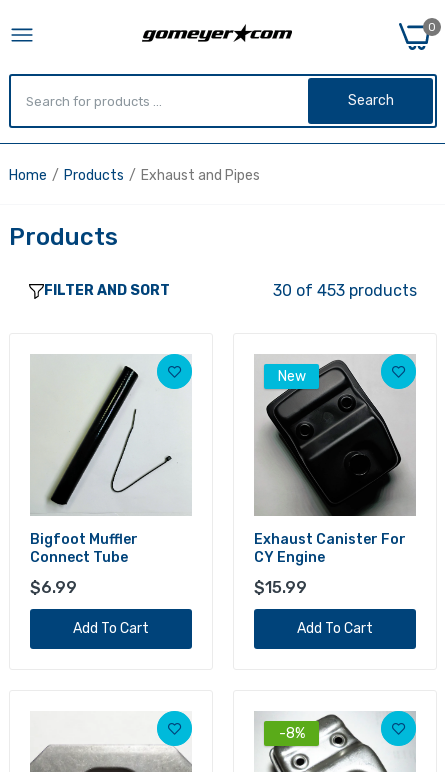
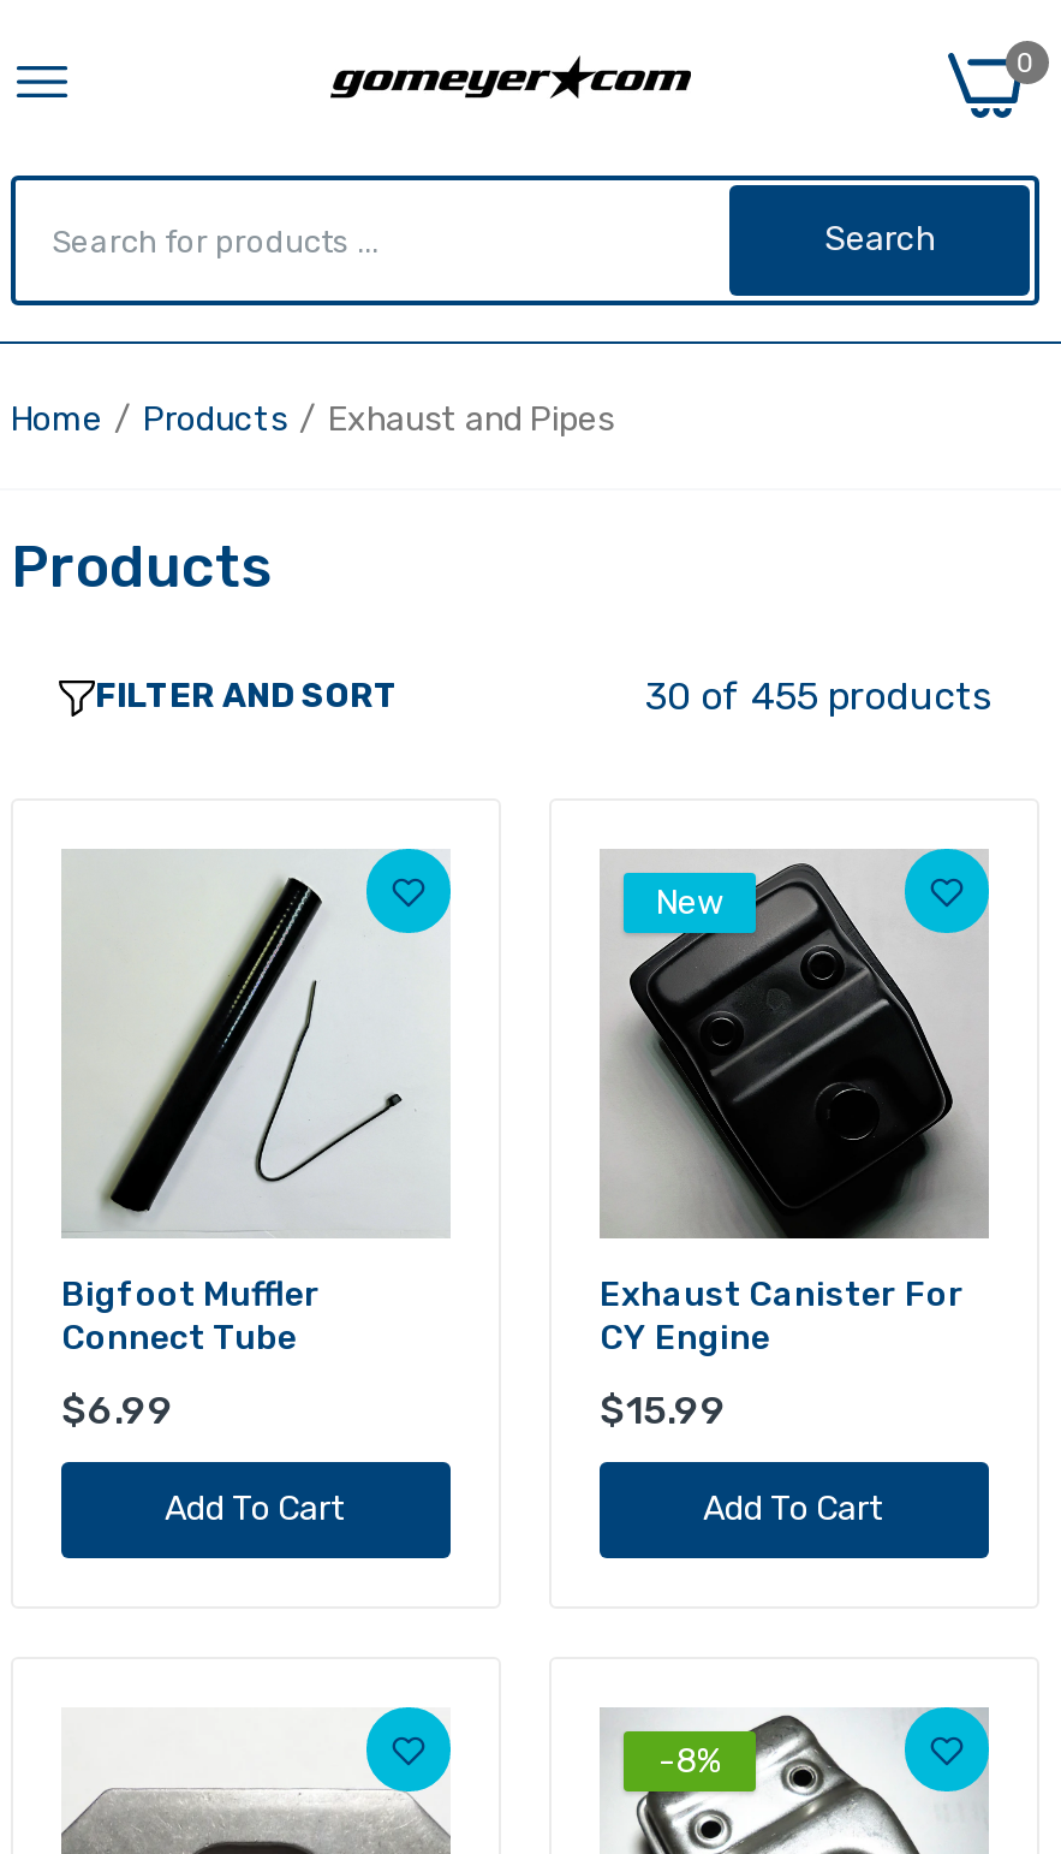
- 30 of 453 products
+ 30 of 455 products
